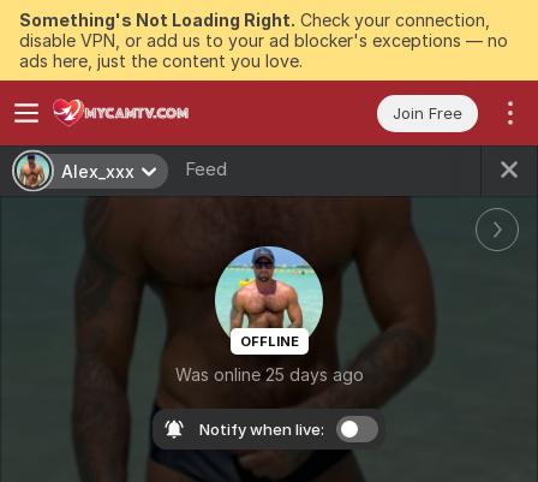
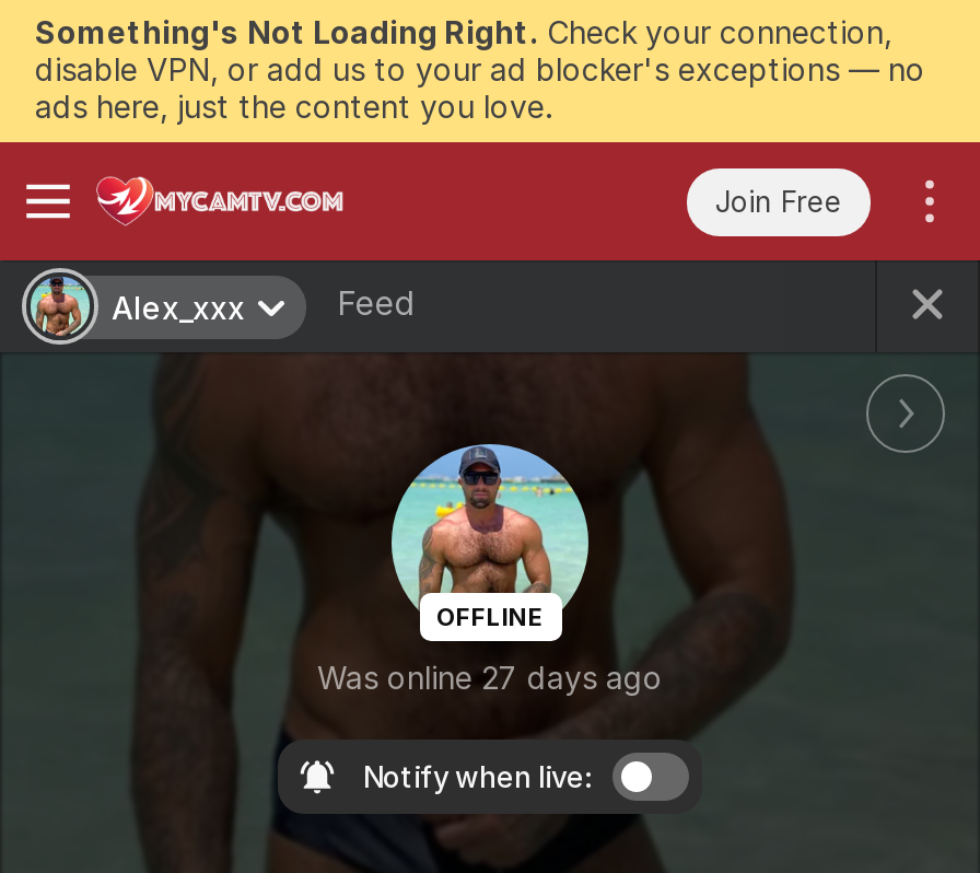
- Was online 25 days ago
+ Was online 27 days ago
